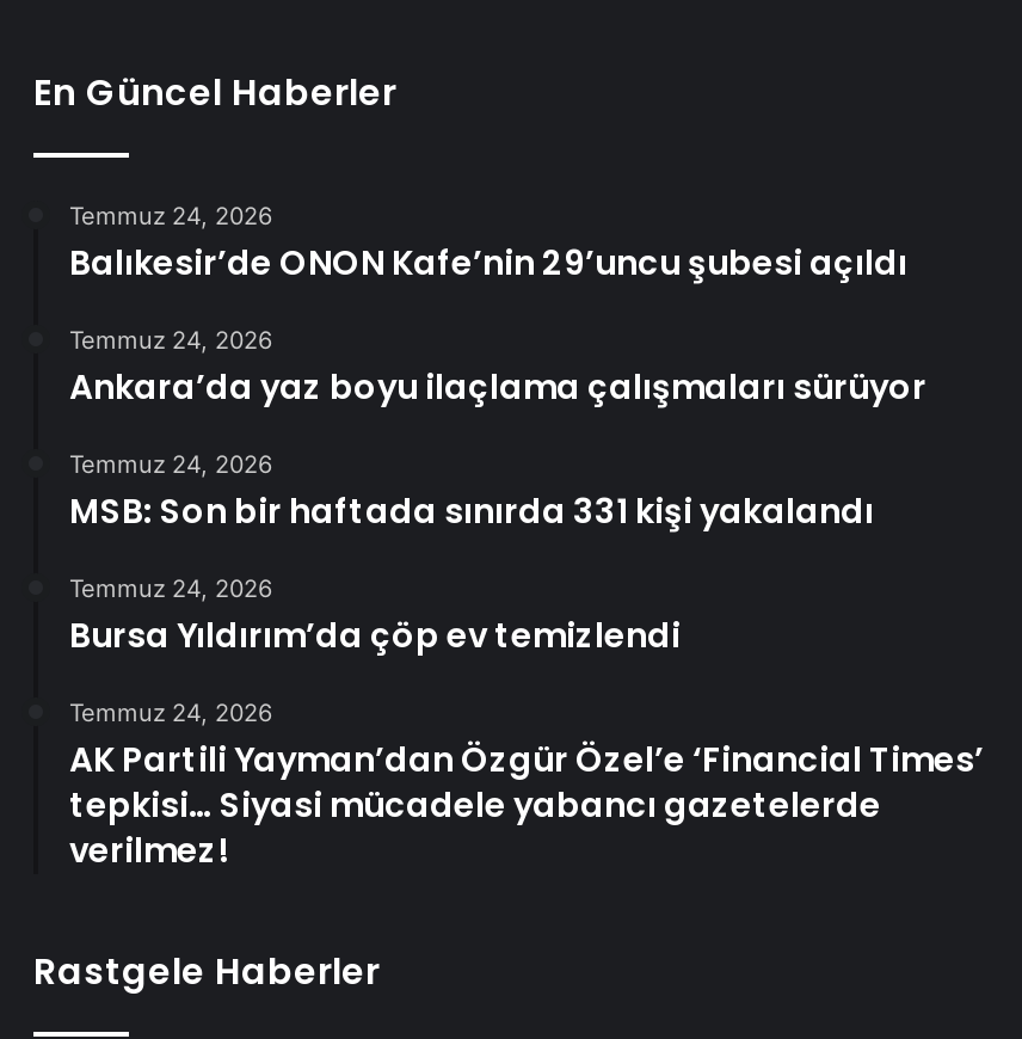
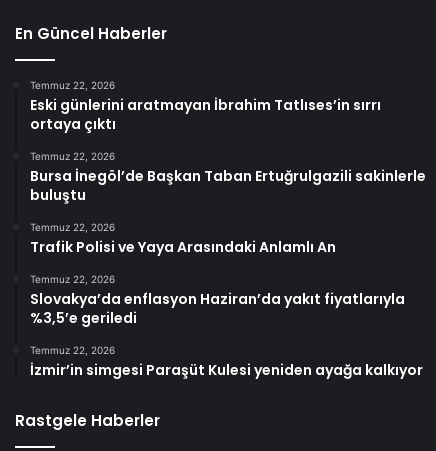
- Temmuz 24, 2026
- Balıkesir’de ONON Kafe’nin 29’uncu şubesi açıldı
+ Temmuz 22, 2026
+ Eski günlerini aratmayan İbrahim Tatlıses’in sırrı
+ ortaya çıktı

- Temmuz 24, 2026
- Ankara’da yaz boyu ilaçlama çalışmaları sürüyor
+ Temmuz 22, 2026
+ Bursa İnegöl’de Başkan Taban Ertuğrulgazili sakinlerle
+ buluştu

- Temmuz 24, 2026
- MSB: Son bir haftada sınırda 331 kişi yakalandı
+ Temmuz 22, 2026
+ Trafik Polisi ve Yaya Arasındaki Anlamlı An

- Temmuz 24, 2026
- Bursa Yıldırım’da çöp ev temizlendi
+ Temmuz 22, 2026
+ Slovakya’da enflasyon Haziran’da yakıt fiyatlarıyla
+ %3,5’e geriledi

- Temmuz 24, 2026
- AK Partili Yayman’dan Özgür Özel’e ‘Financial Times’
- tepkisi… Siyasi mücadele yabancı gazetelerde
- verilmez!
+ Temmuz 22, 2026
+ İzmir’in simgesi Paraşüt Kulesi yeniden ayağa kalkıyor
